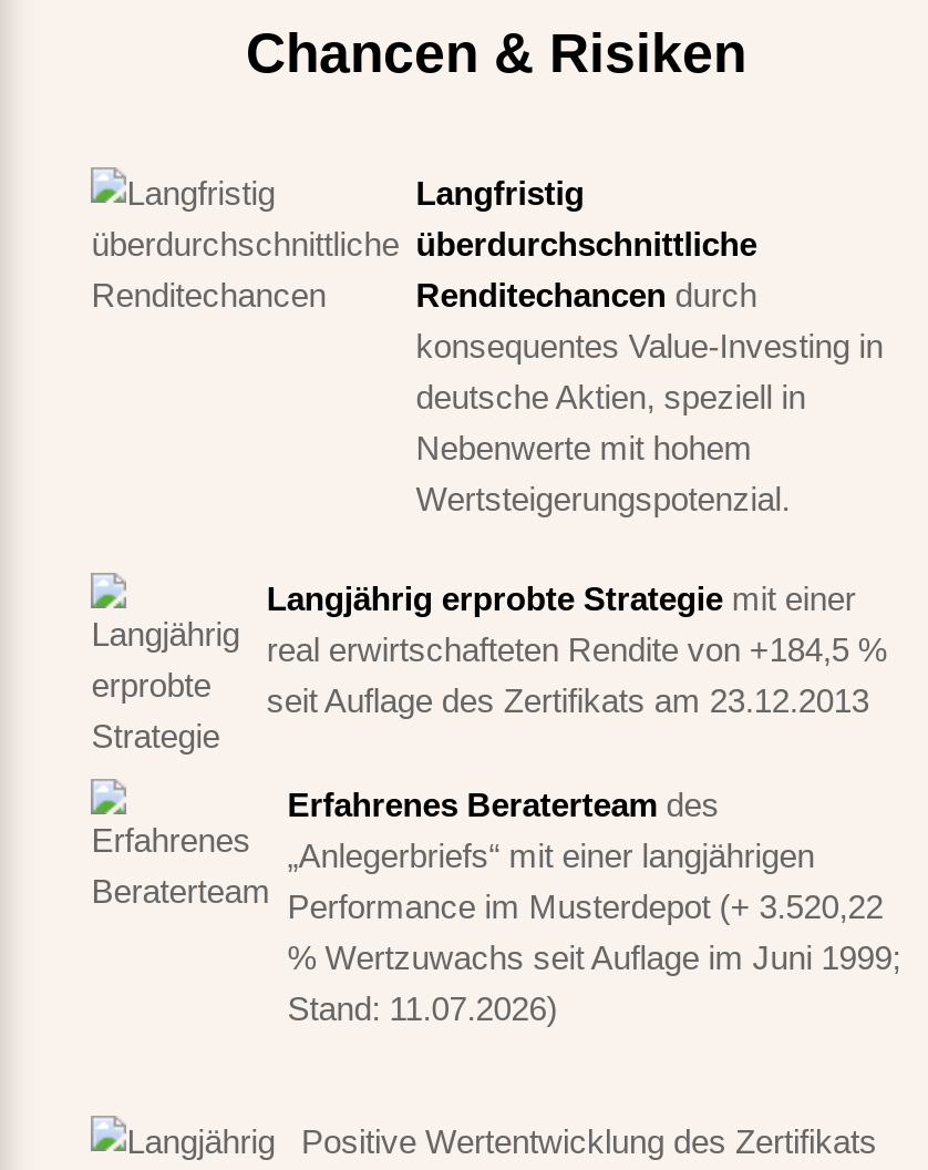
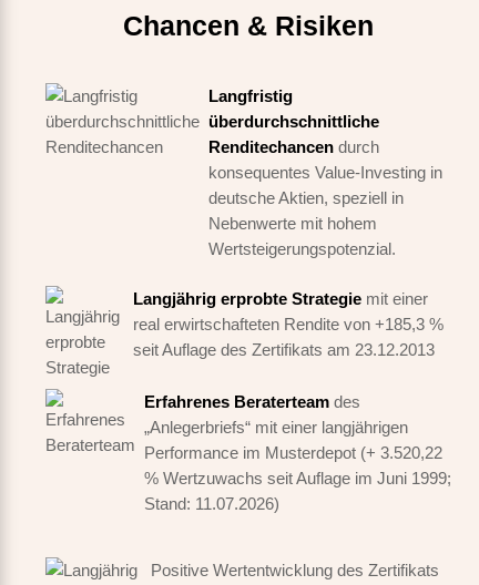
- real erwirtschafteten Rendite von +184,5 %
+ real erwirtschafteten Rendite von +185,3 %
